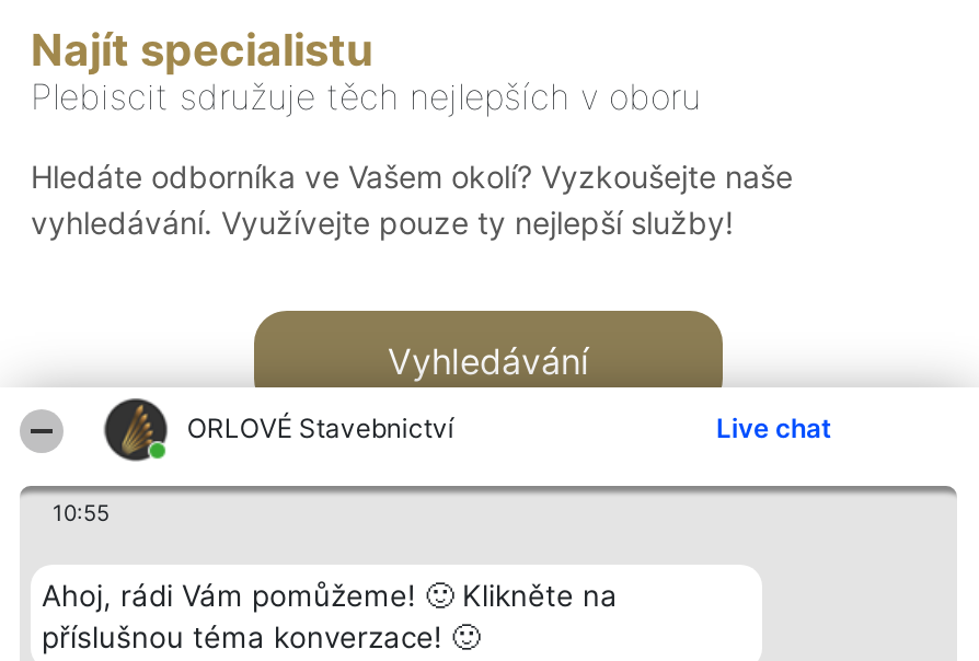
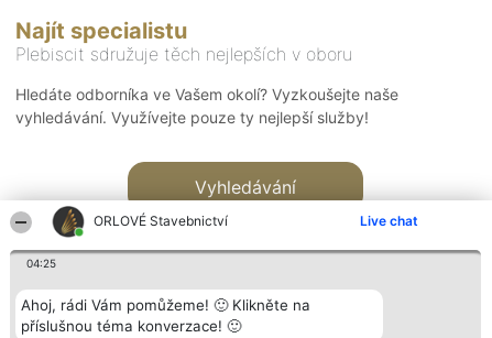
- 10:55
+ 04:25
